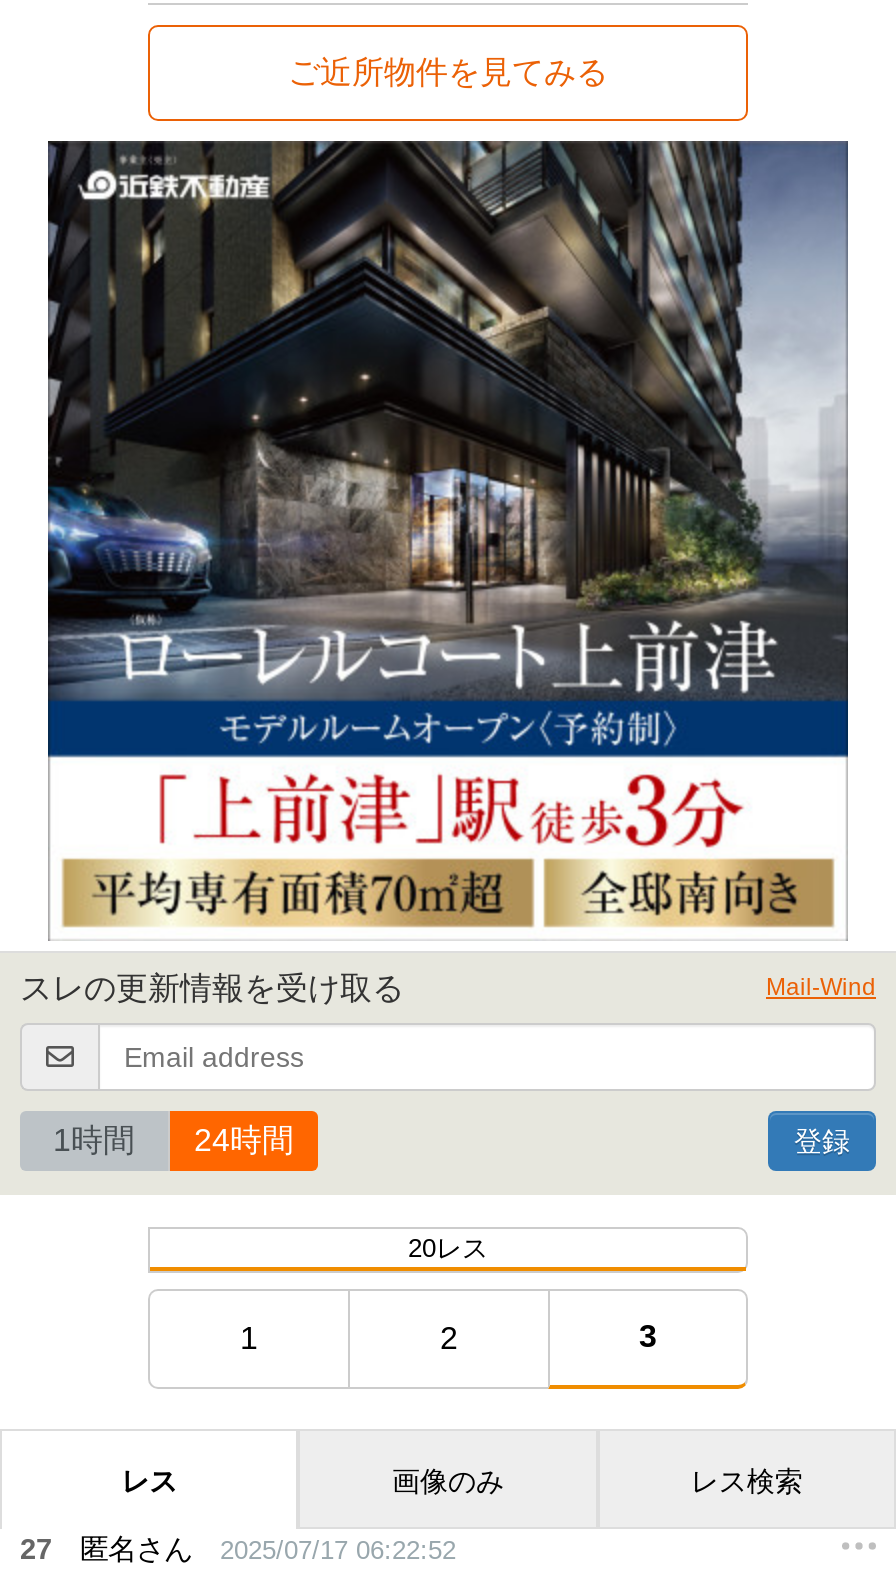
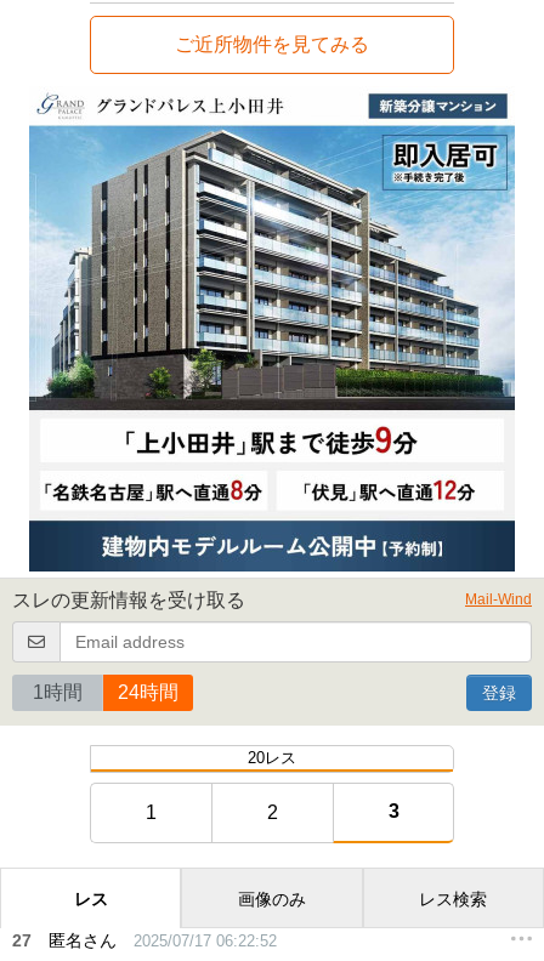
- [image]
+ [image]

- [image]
+ [image]
